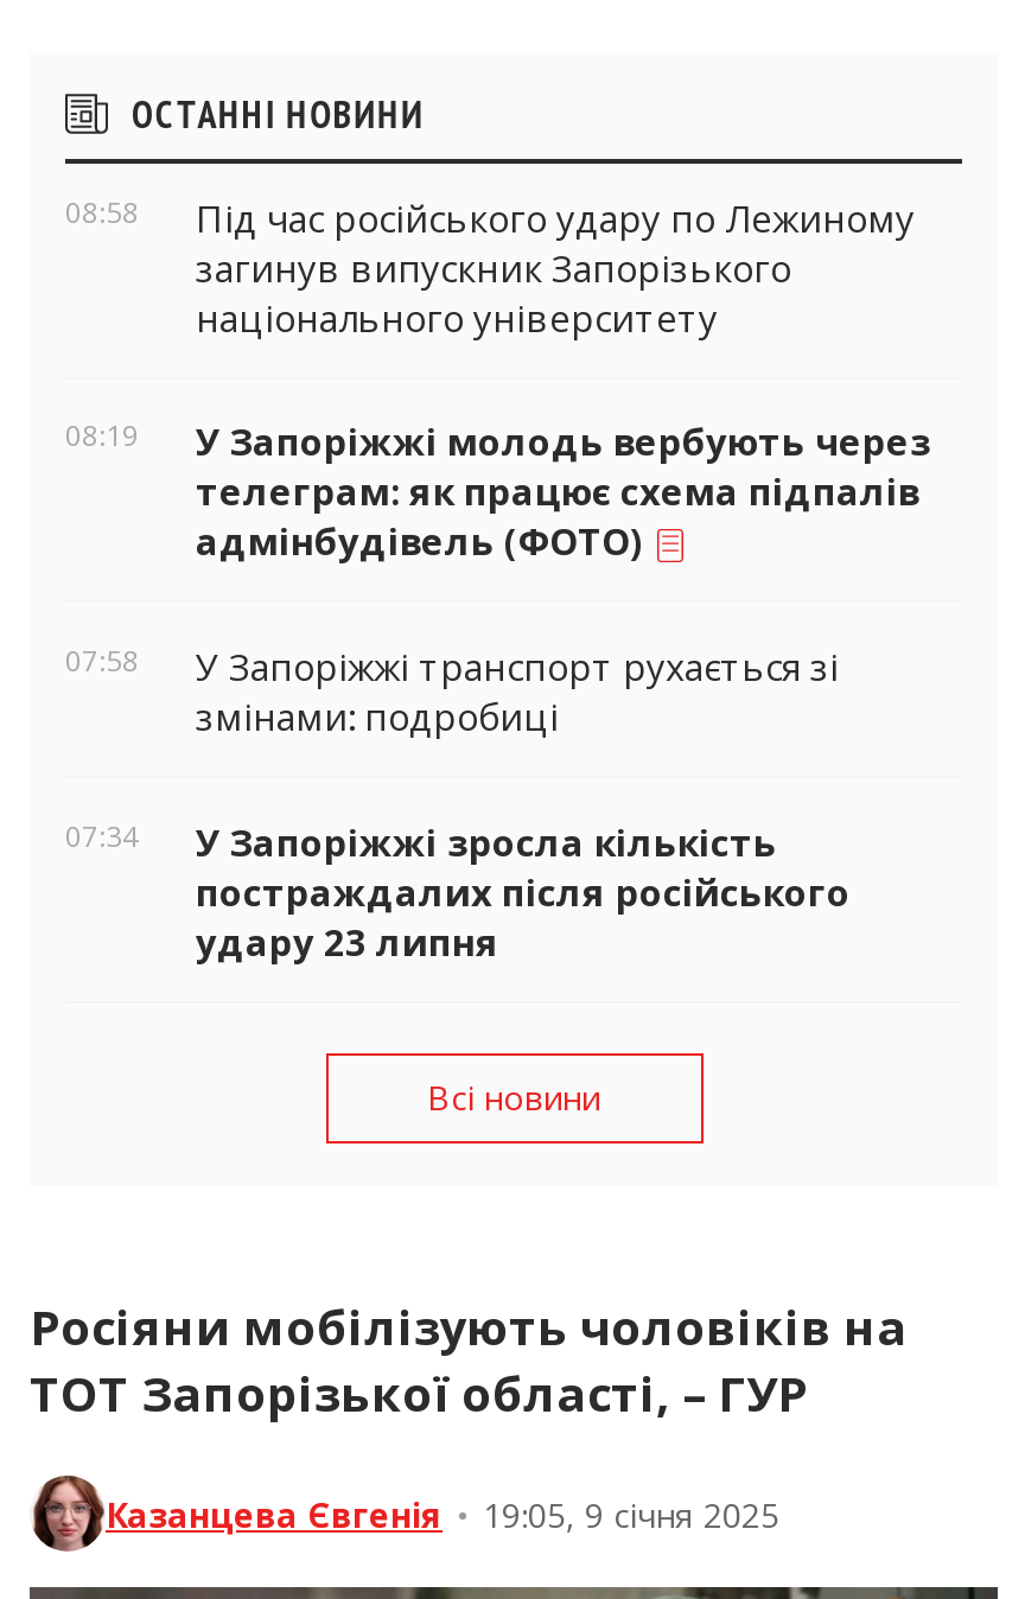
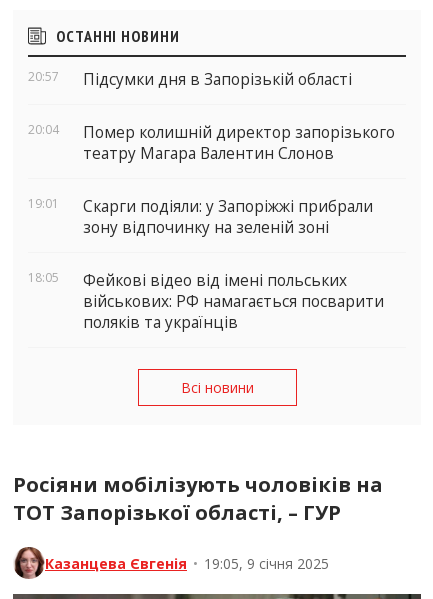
- 08:58
- Під час російського удару по Лежиному
- загинув випускник Запорізького
- національного університету
+ 20:57
+ Підсумки дня в Запорізькій області

- 08:19
- У Запоріжжі молодь вербують через
- телеграм: як працює схема підпалів
- адмінбудівель (ФОТО)
+ 20:04
+ Помер колишній директор запорізького
+ театру Магара Валентин Слонов

- 07:58
- У Запоріжжі транспорт рухається зі
- змінами: подробиці
+ 19:01
+ Скарги подіяли: у Запоріжжі прибрали
+ зону відпочинку на зеленій зоні

- 07:34
- У Запоріжжі зросла кількість
- постраждалих після російського
- удару 23 липня
+ 18:05
+ Фейкові відео від імені польських
+ військових: РФ намагається посварити
+ поляків та українців
